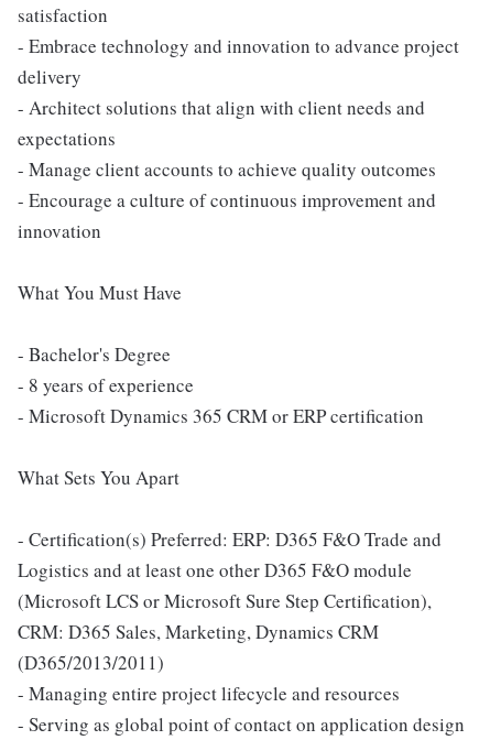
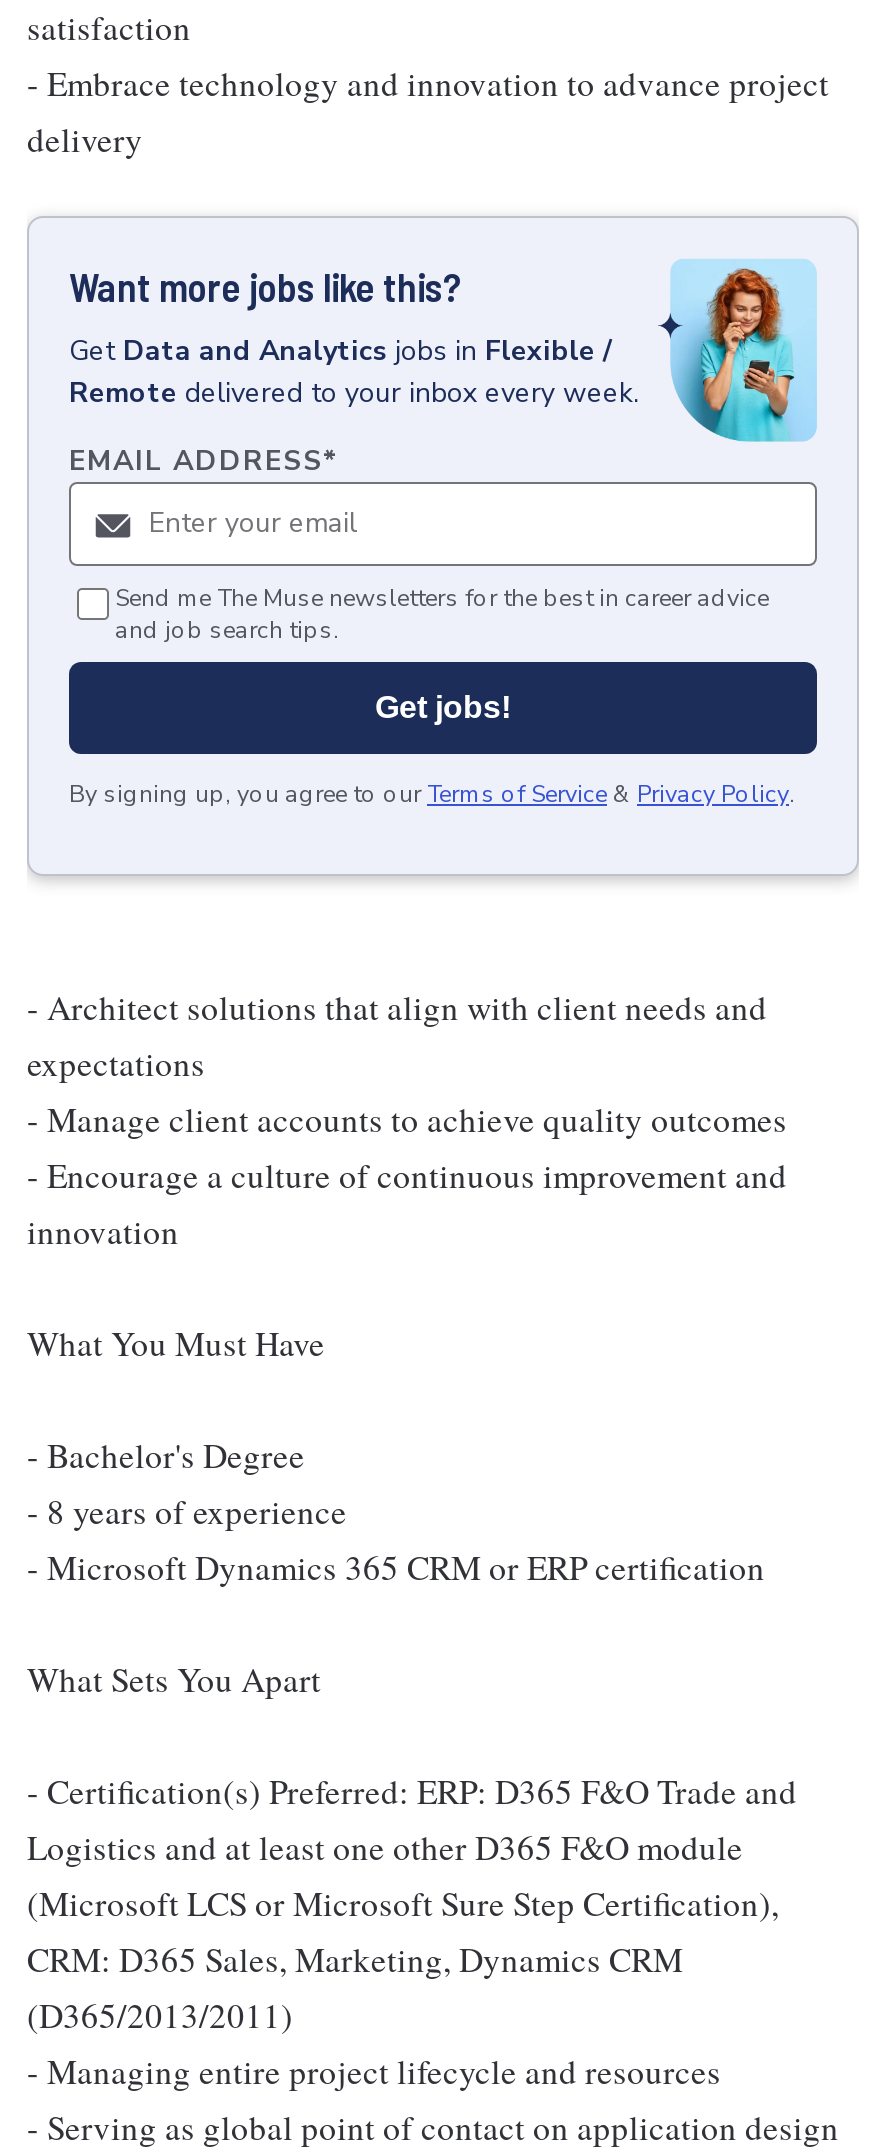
+ [image]
+ Want more jobs like this?
+ Get Data and Analytics jobs in Flexible /
+ Remote delivered to your inbox every week.
+ EMAIL ADDRESS*

+ Send me The Muse newsletters for the best in career advice
+ and job search tips.
+ Get jobs!
+ By signing up, you agree to our Terms of Service & Privacy Policy.
